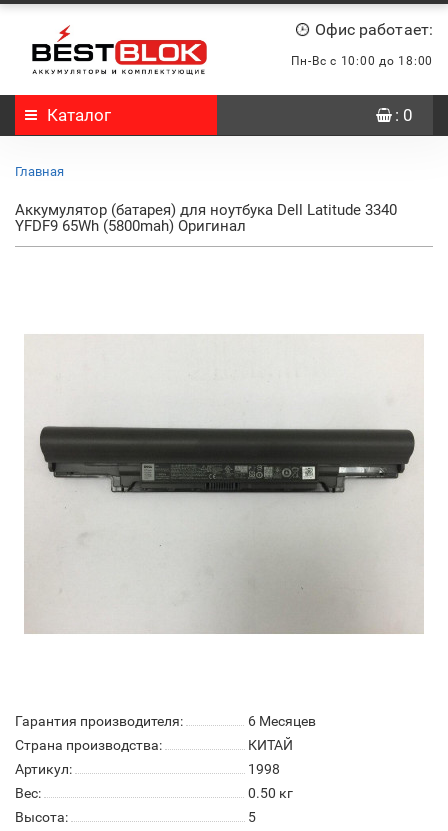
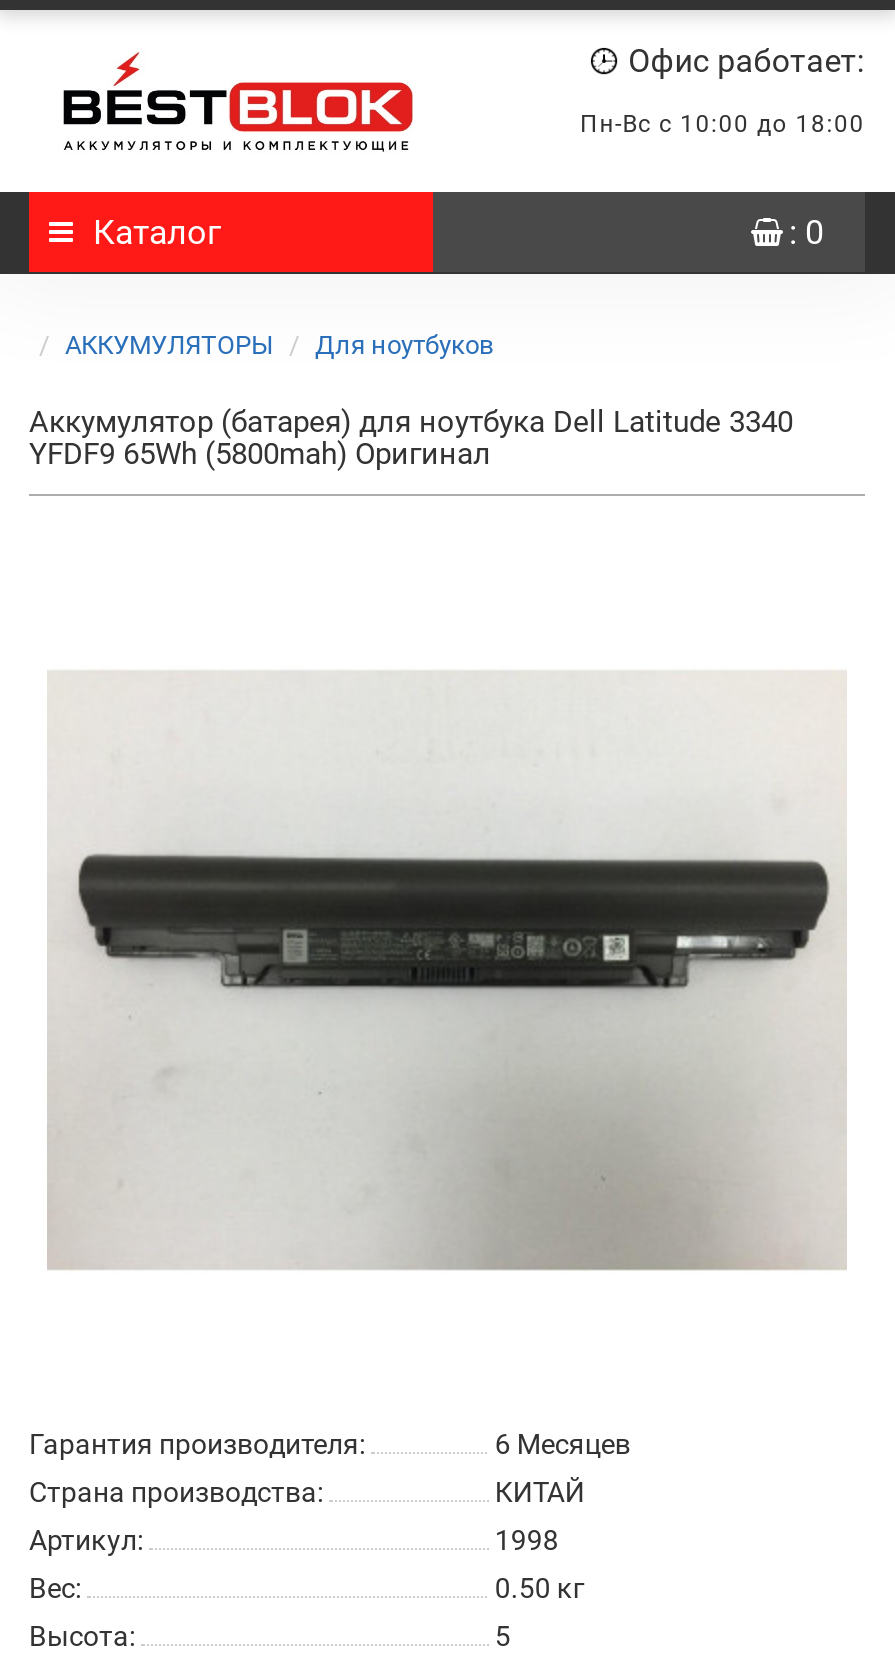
- Главная
+ АККУМУЛЯТОРЫ
+ Для ноутбуков
